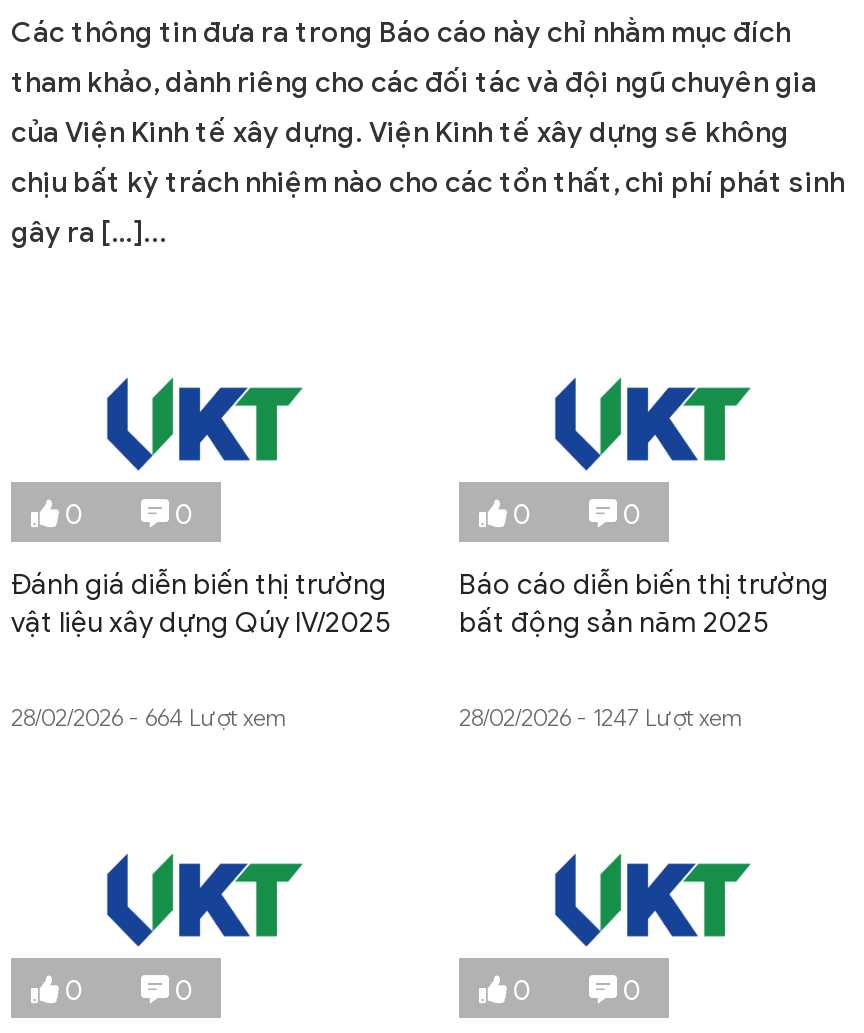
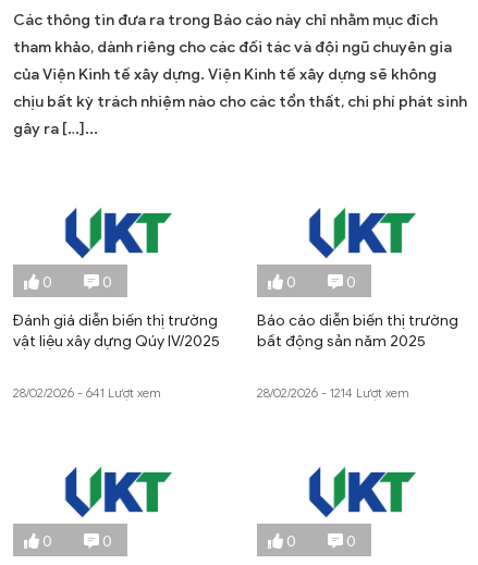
- 28/02/2026 - 664 Lượt xem
+ 28/02/2026 - 641 Lượt xem

- 28/02/2026 - 1247 Lượt xem
+ 28/02/2026 - 1214 Lượt xem
